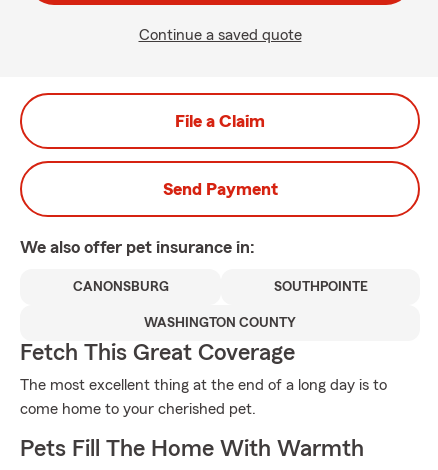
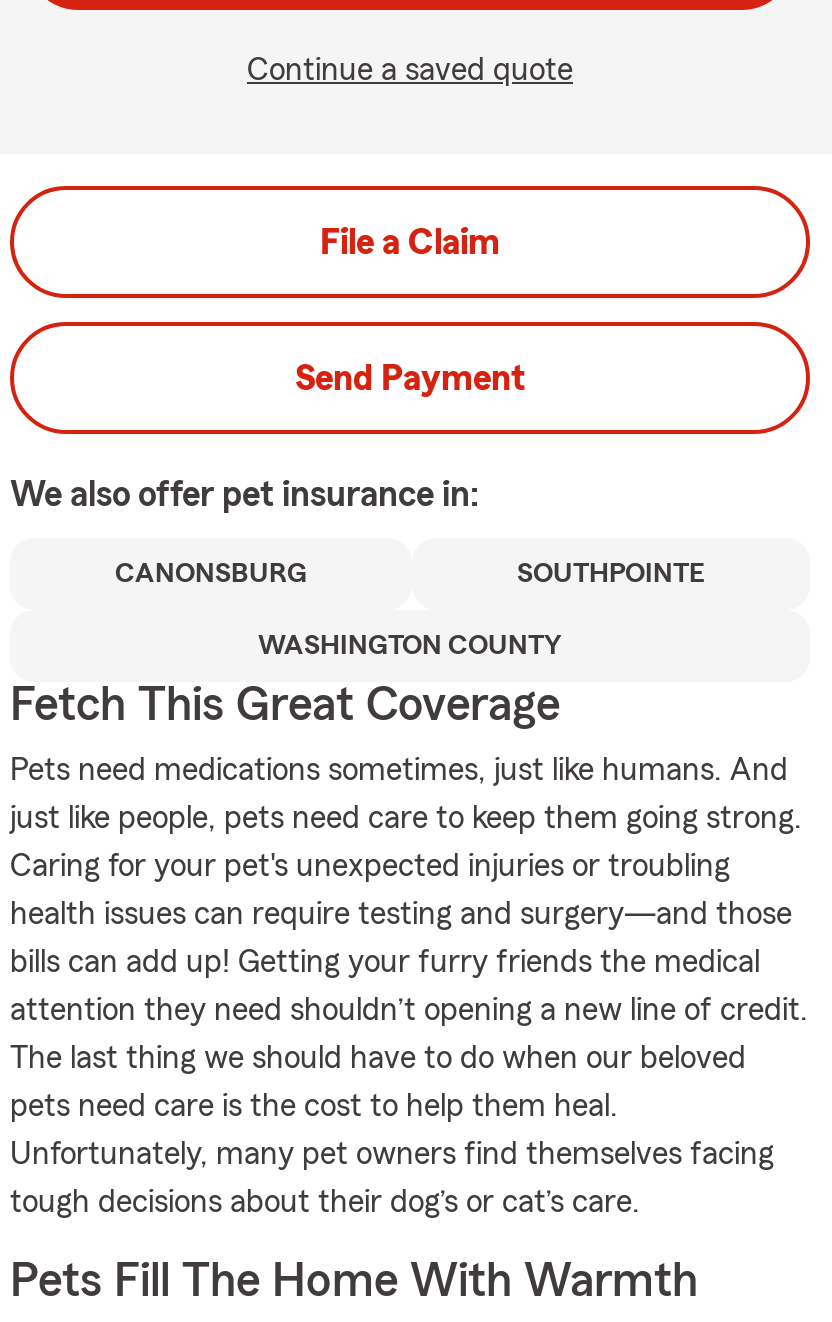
- The most excellent thing at the end of a long day is to
- come home to your cherished pet.
+ Pets need medications sometimes, just like humans. And
+ just like people, pets need care to keep them going strong.
+ Caring for your pet's unexpected injuries or troubling
+ health issues can require testing and surgery—and those
+ bills can add up! Getting your furry friends the medical
+ attention they need shouldn’t opening a new line of credit.
+ The last thing we should have to do when our beloved
+ pets need care is the cost to help them heal.
+ Unfortunately, many pet owners find themselves facing
+ tough decisions about their dog’s or cat’s care.
